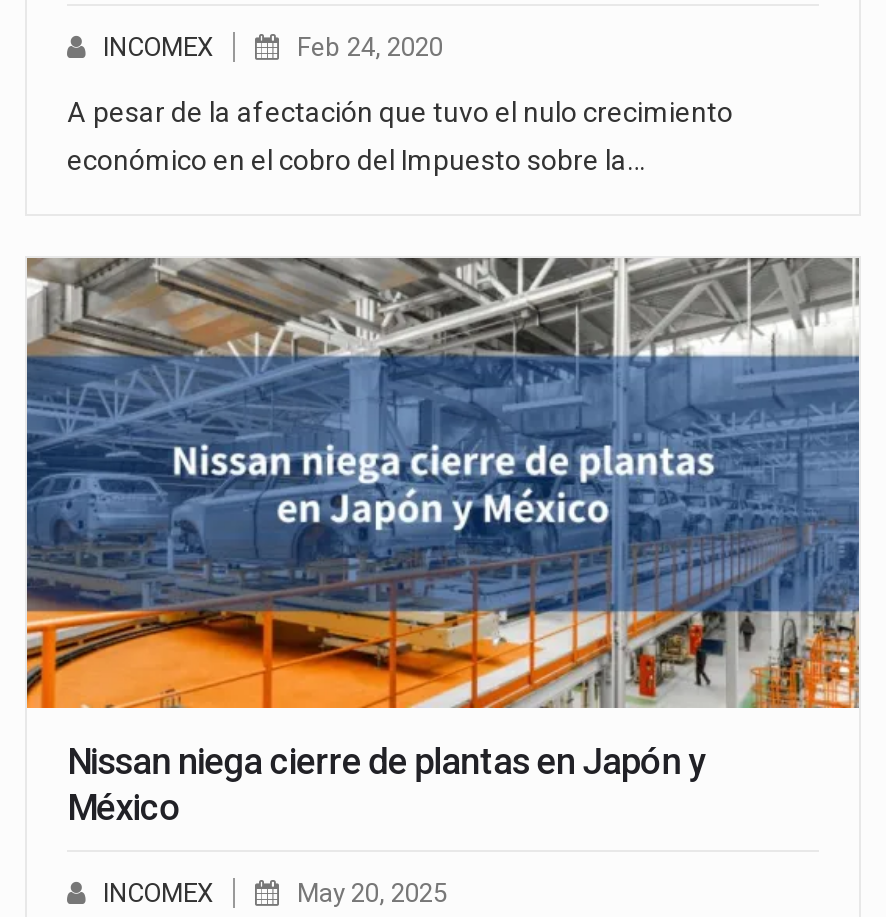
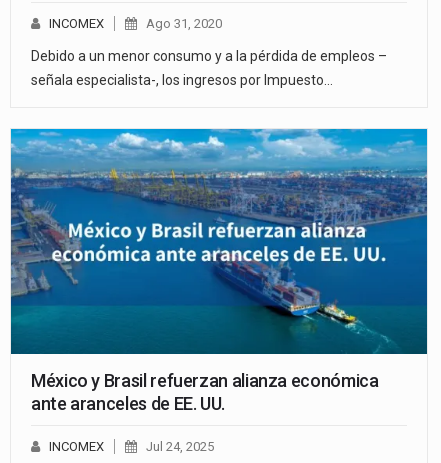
- Feb 24, 2020
+ Ago 31, 2020

- A pesar de la afectación que tuvo el nulo crecimiento
+ Debido a un menor consumo y a la pérdida de empleos –

- económico en el cobro del Impuesto sobre la…
+ señala especialista-, los ingresos por Impuesto…

- [image]
- Nissan niega cierre de plantas en Japón y
- México
+ [image]
+ México y Brasil refuerzan alianza económica
+ ante aranceles de EE. UU.

- May 20, 2025
+ Jul 24, 2025
